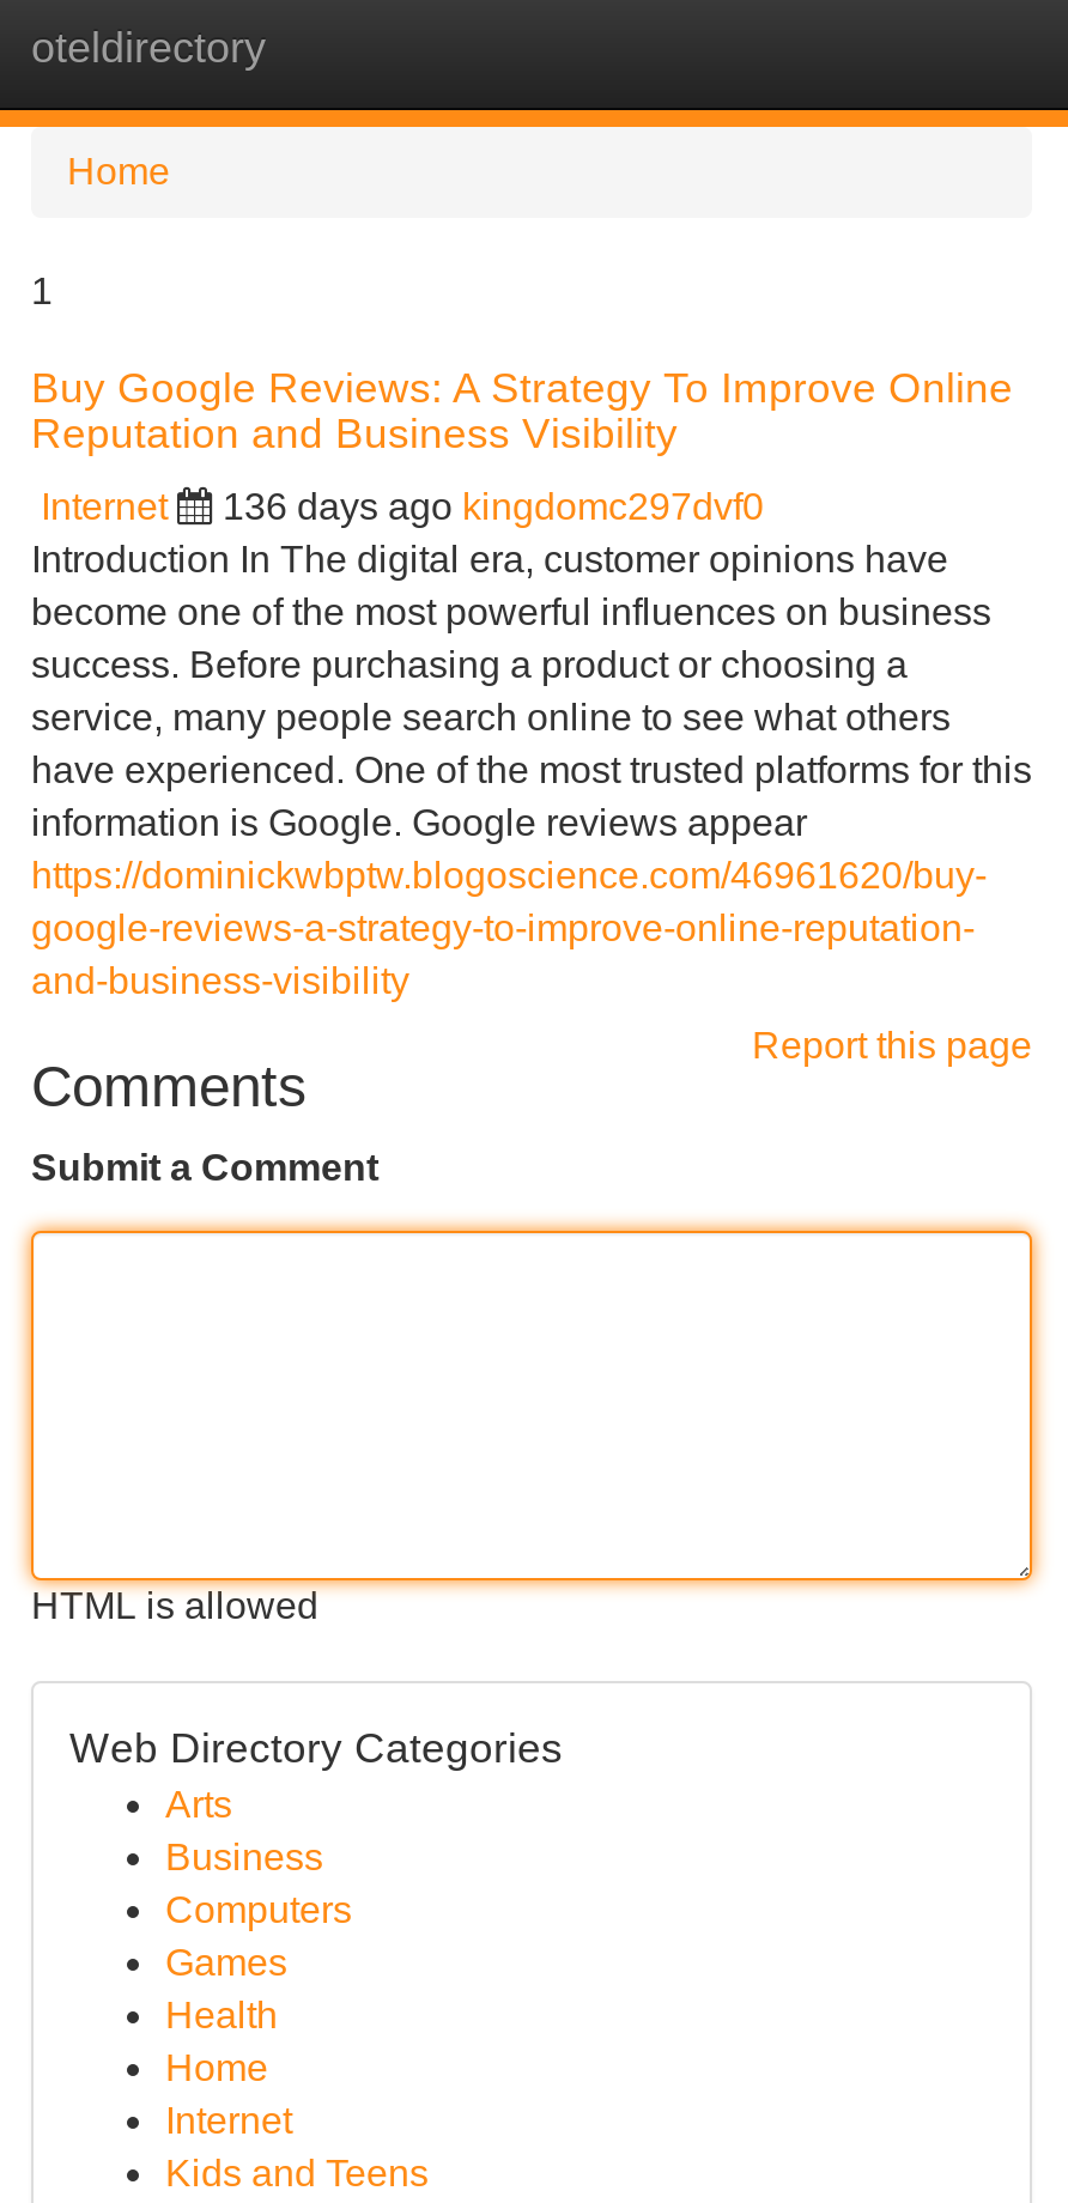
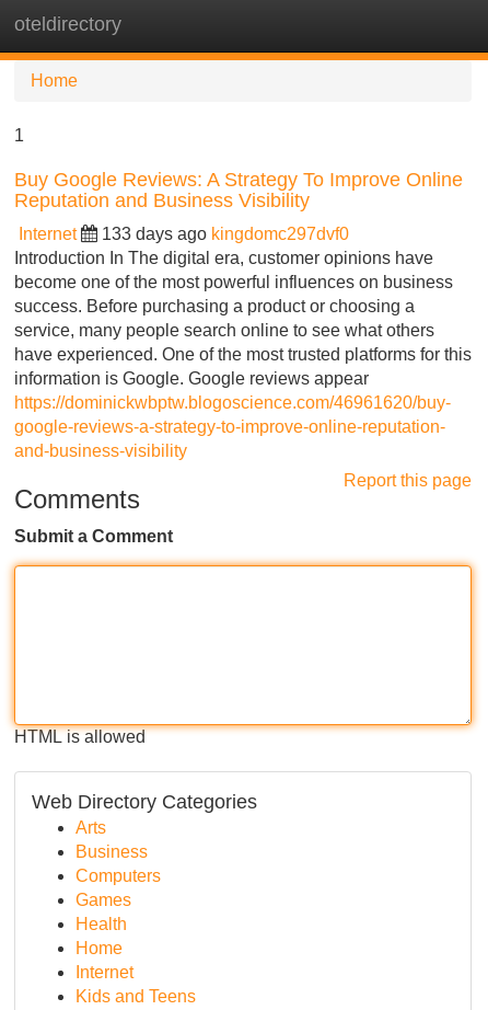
- 136 days ago kingdomc297dvf0
+ 133 days ago kingdomc297dvf0
